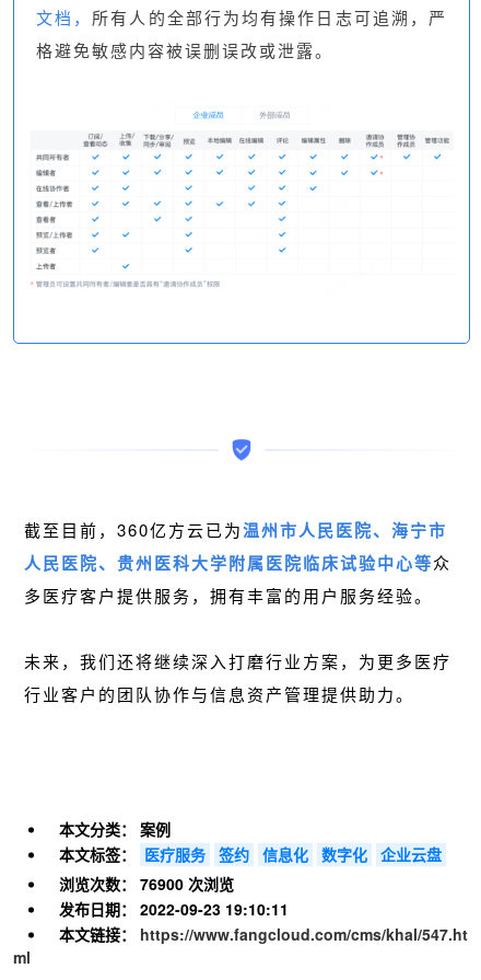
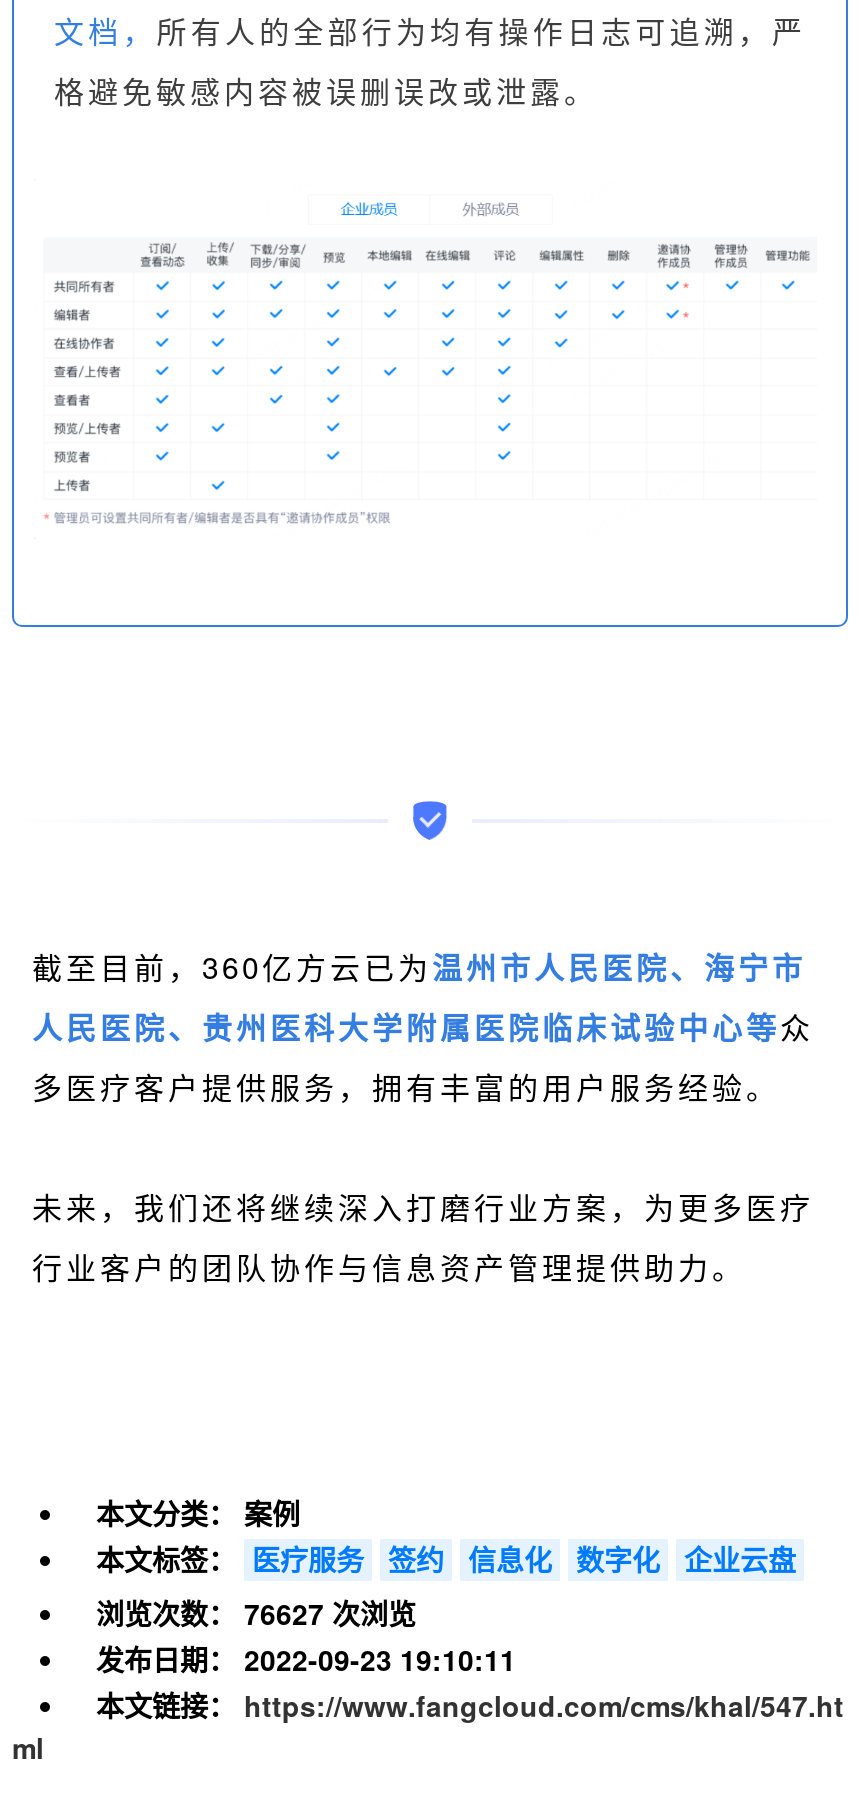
- 浏览次数： 76900 次浏览
+ 浏览次数： 76627 次浏览
